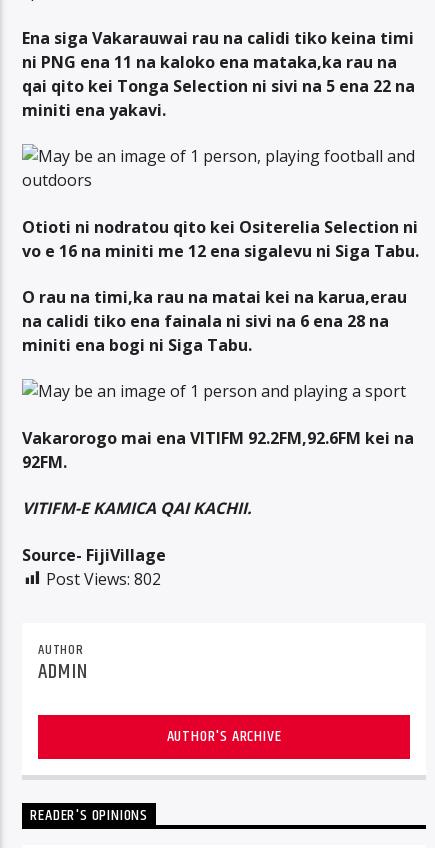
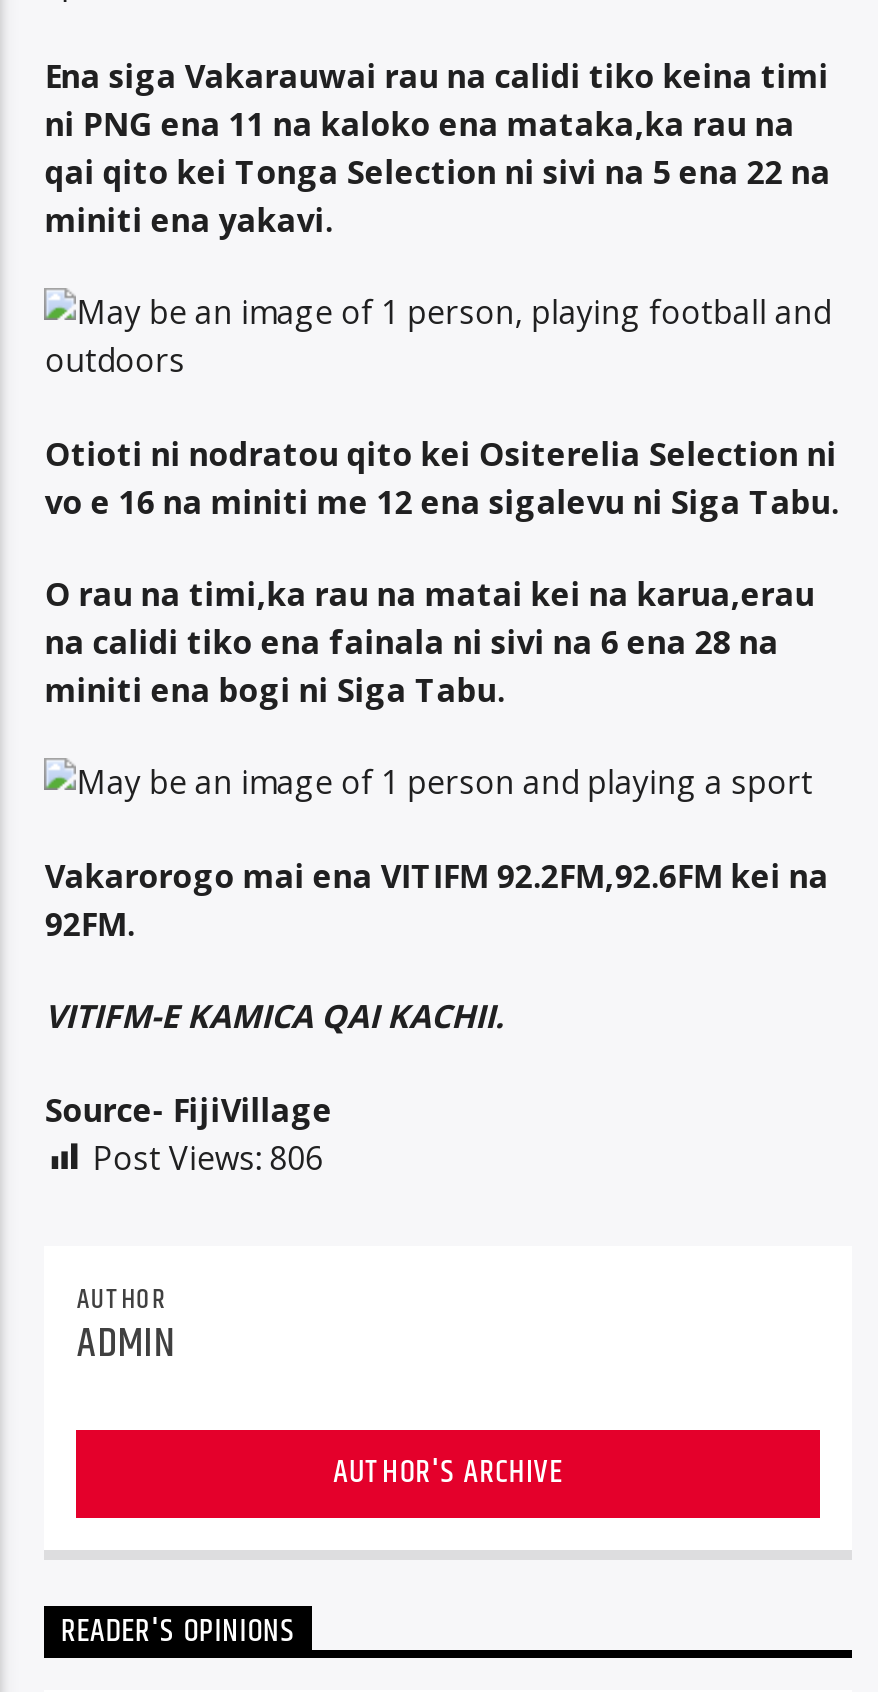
- Post Views: 802
+ Post Views: 806
